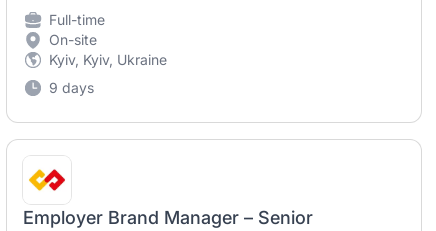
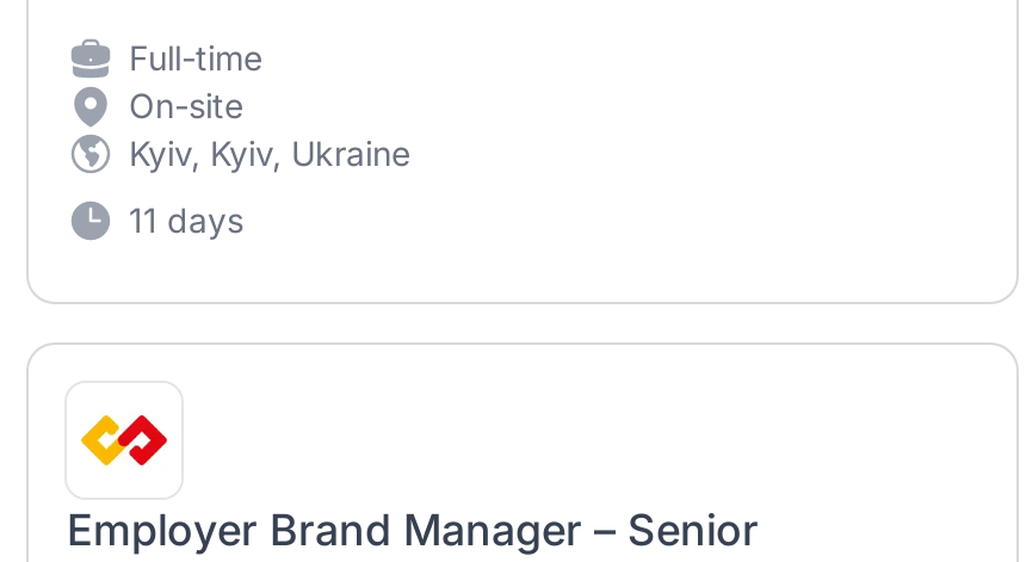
- 9 days
+ 11 days
